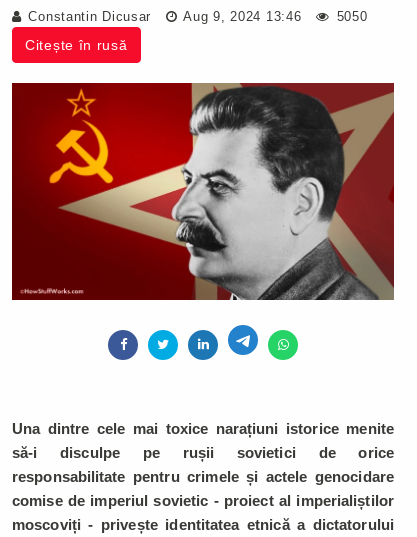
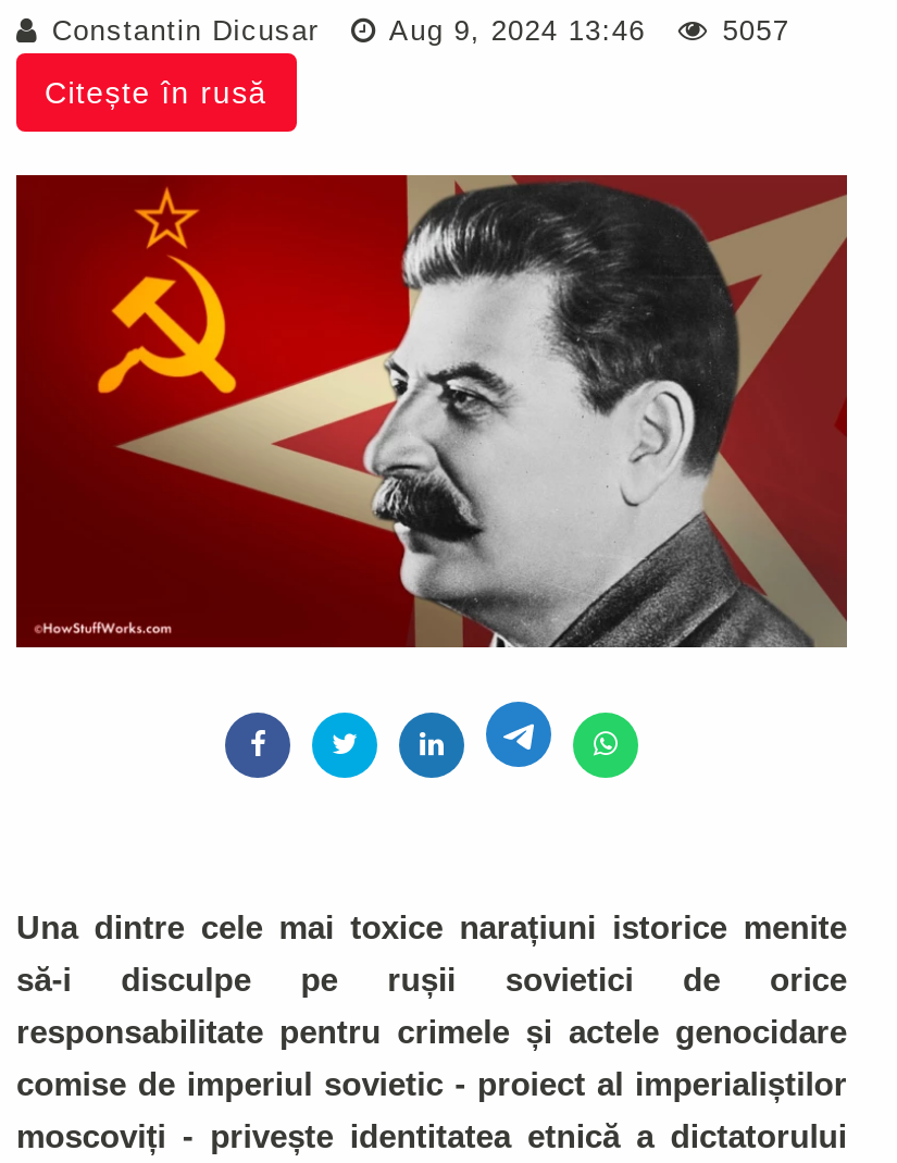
- 5050
+ 5057
